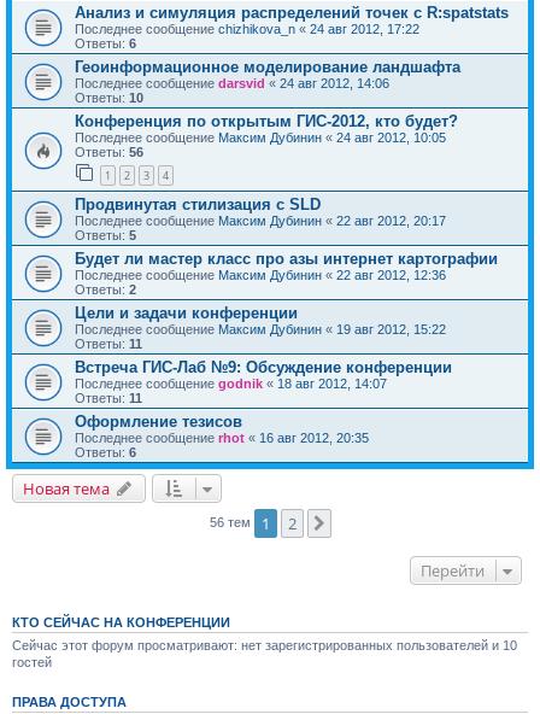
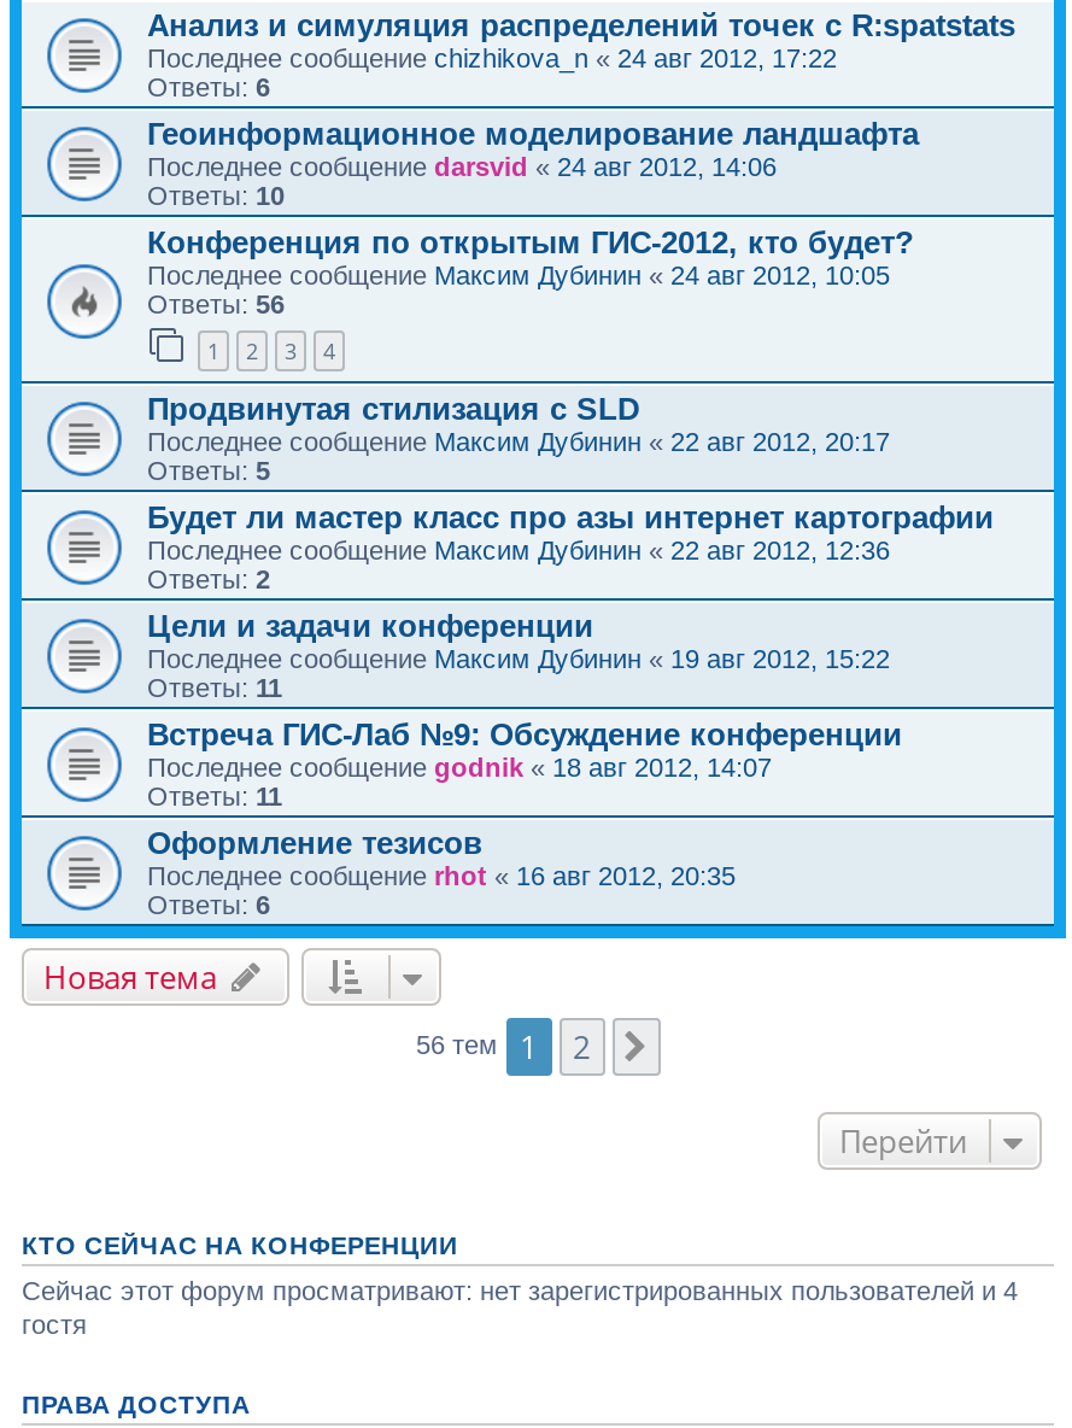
- Сейчас этот форум просматривают: нет зарегистрированных пользователей и 10
- гостей
+ Сейчас этот форум просматривают: нет зарегистрированных пользователей и 4
+ гостя
